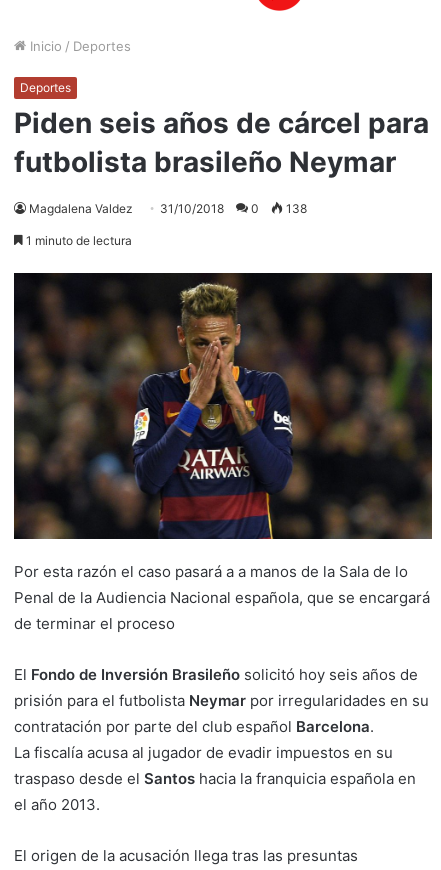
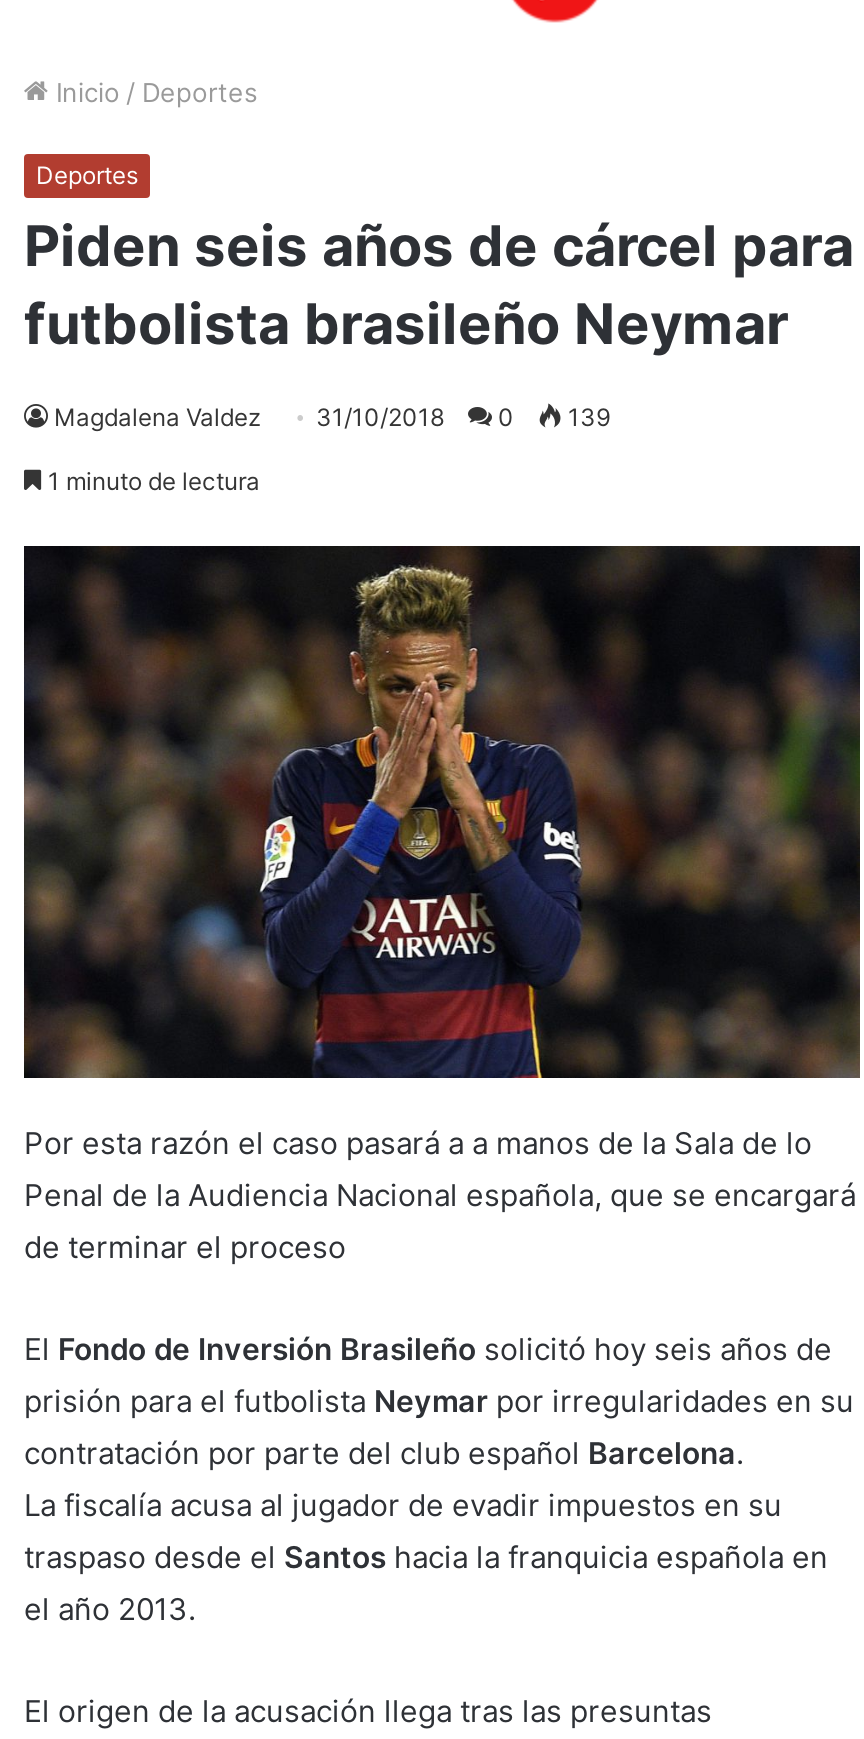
- Magdalena Valdez 31/10/2018 0 138
+ Magdalena Valdez 31/10/2018 0 139
